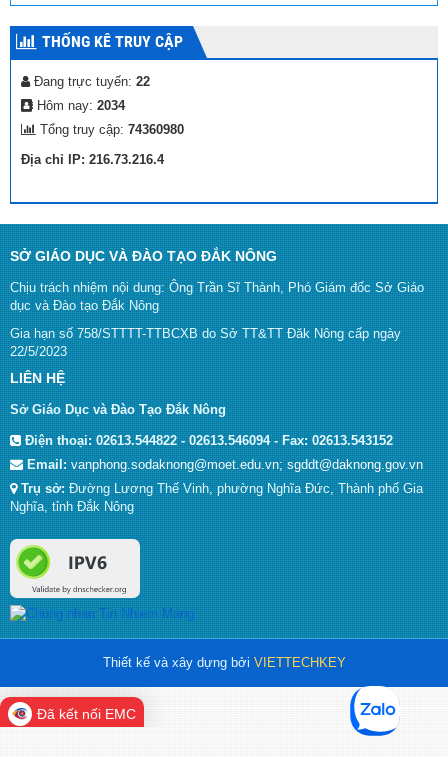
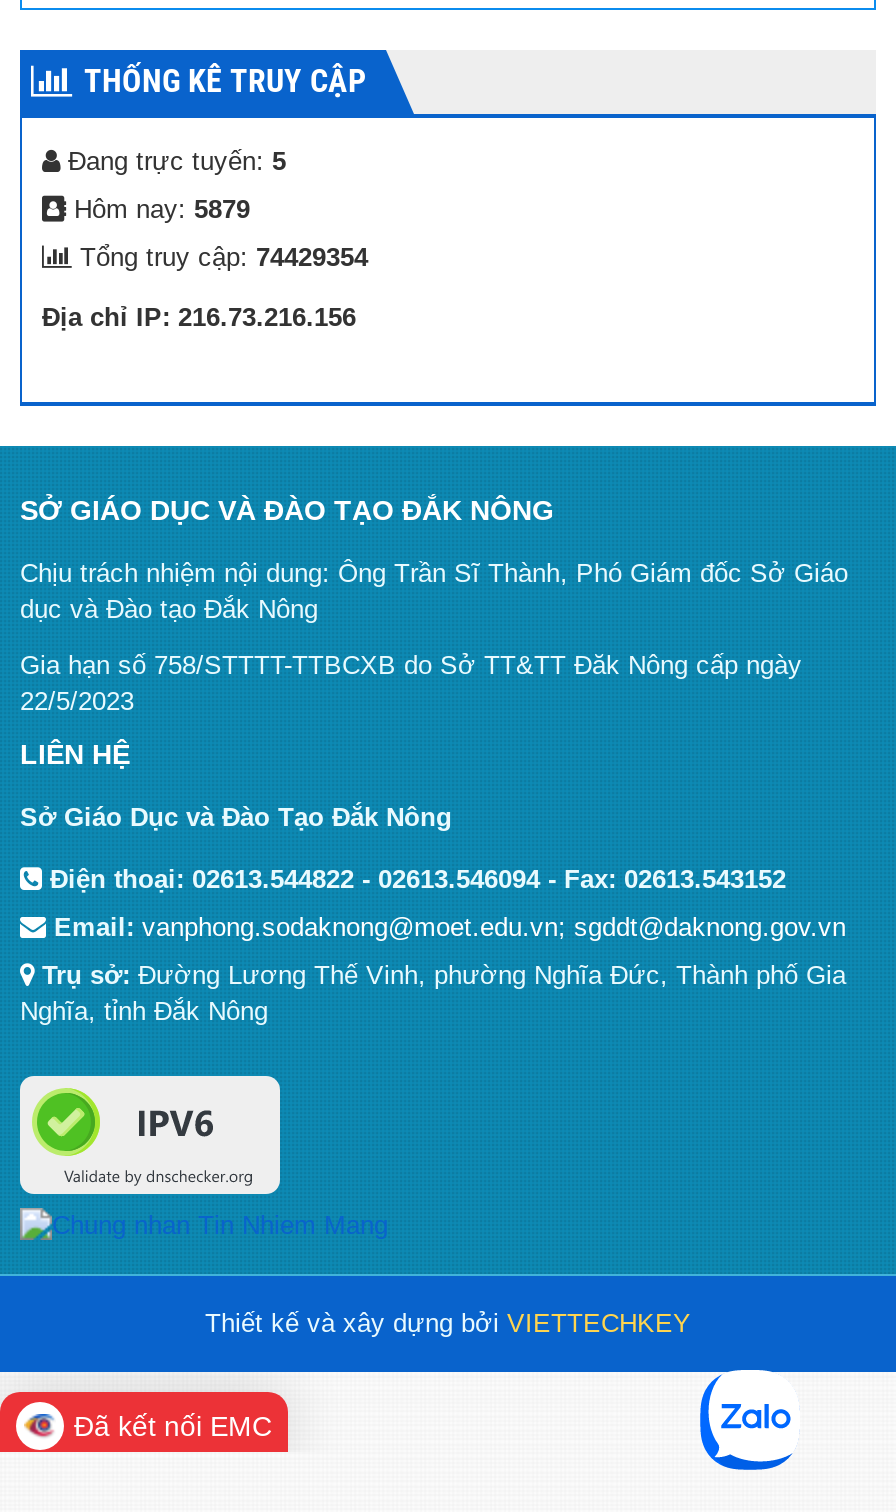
- Đang trực tuyến: 22
+ Đang trực tuyến: 5

- Hôm nay: 2034
+ Hôm nay: 5879

- Tổng truy cập: 74360980
+ Tổng truy cập: 74429354

- Địa chỉ IP: 216.73.216.4
+ Địa chỉ IP: 216.73.216.156
